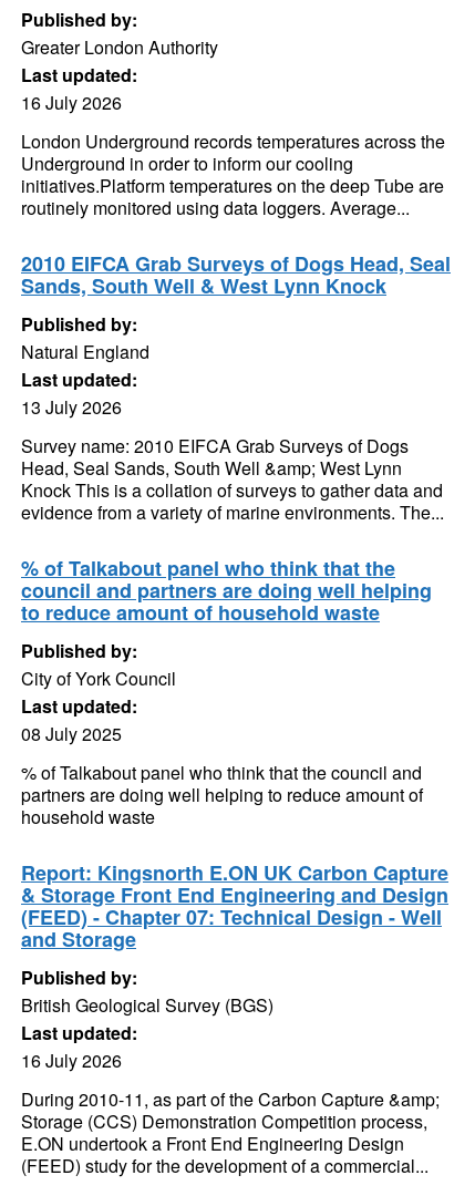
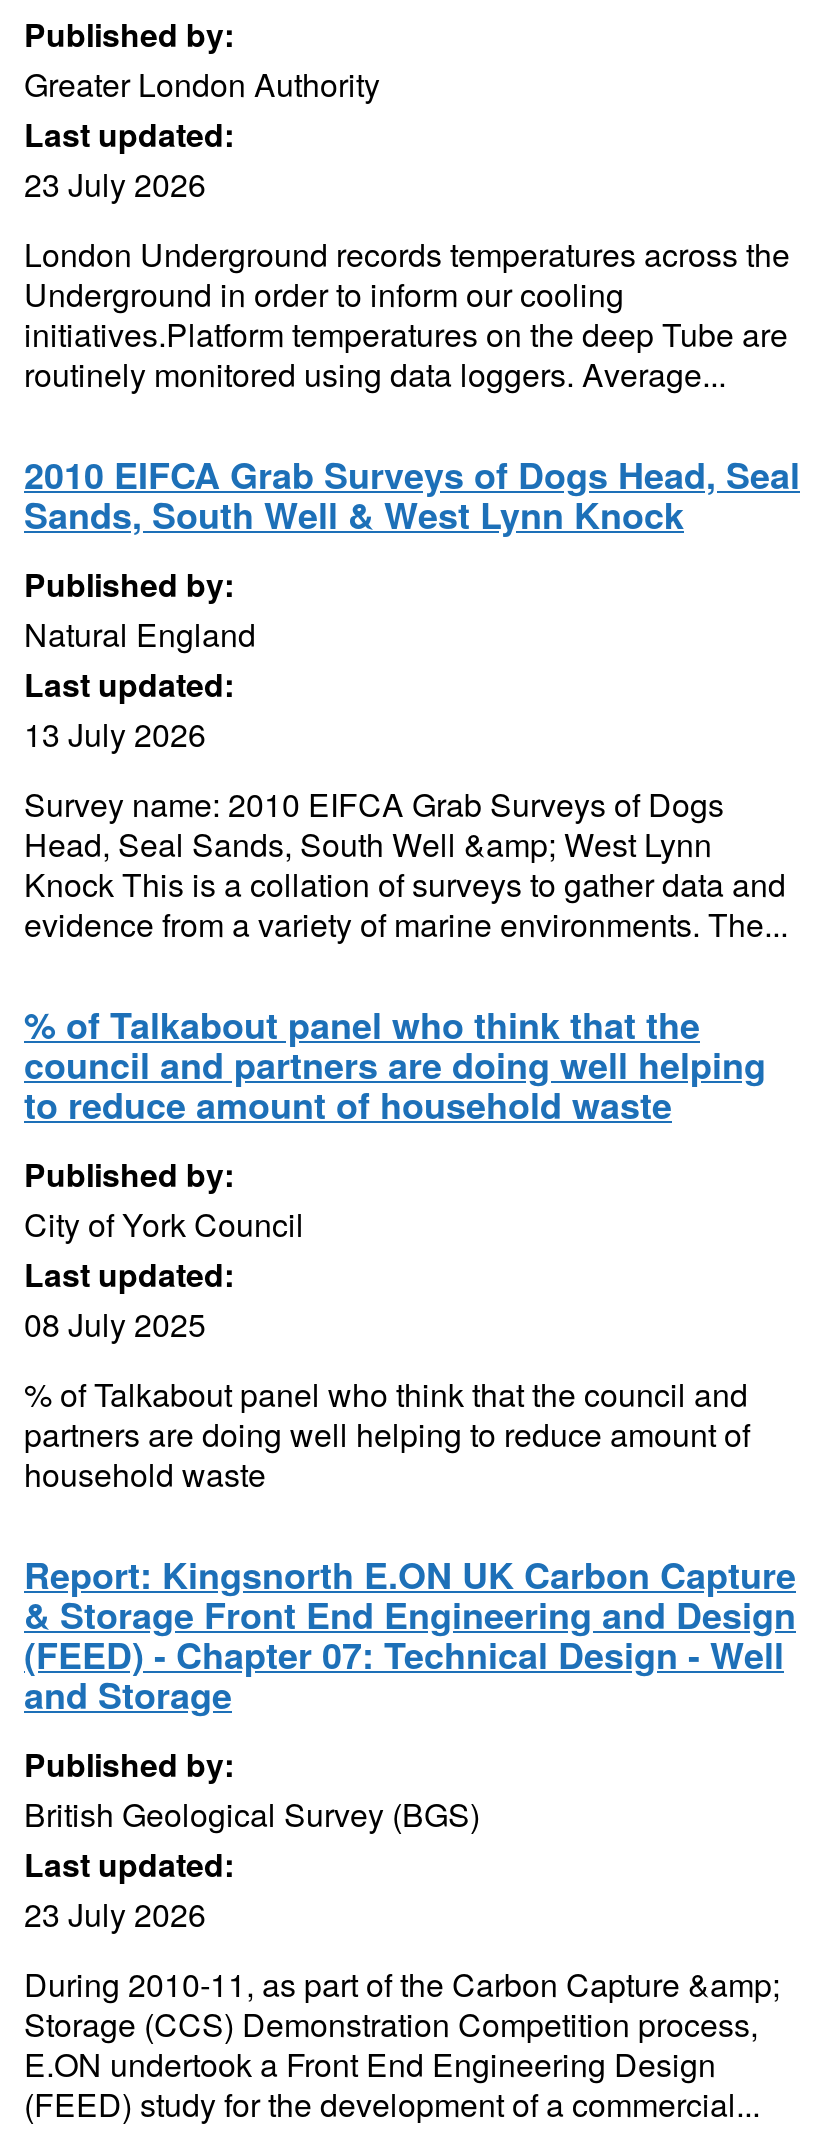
- 16 July 2026
+ 23 July 2026

- 16 July 2026
+ 23 July 2026
